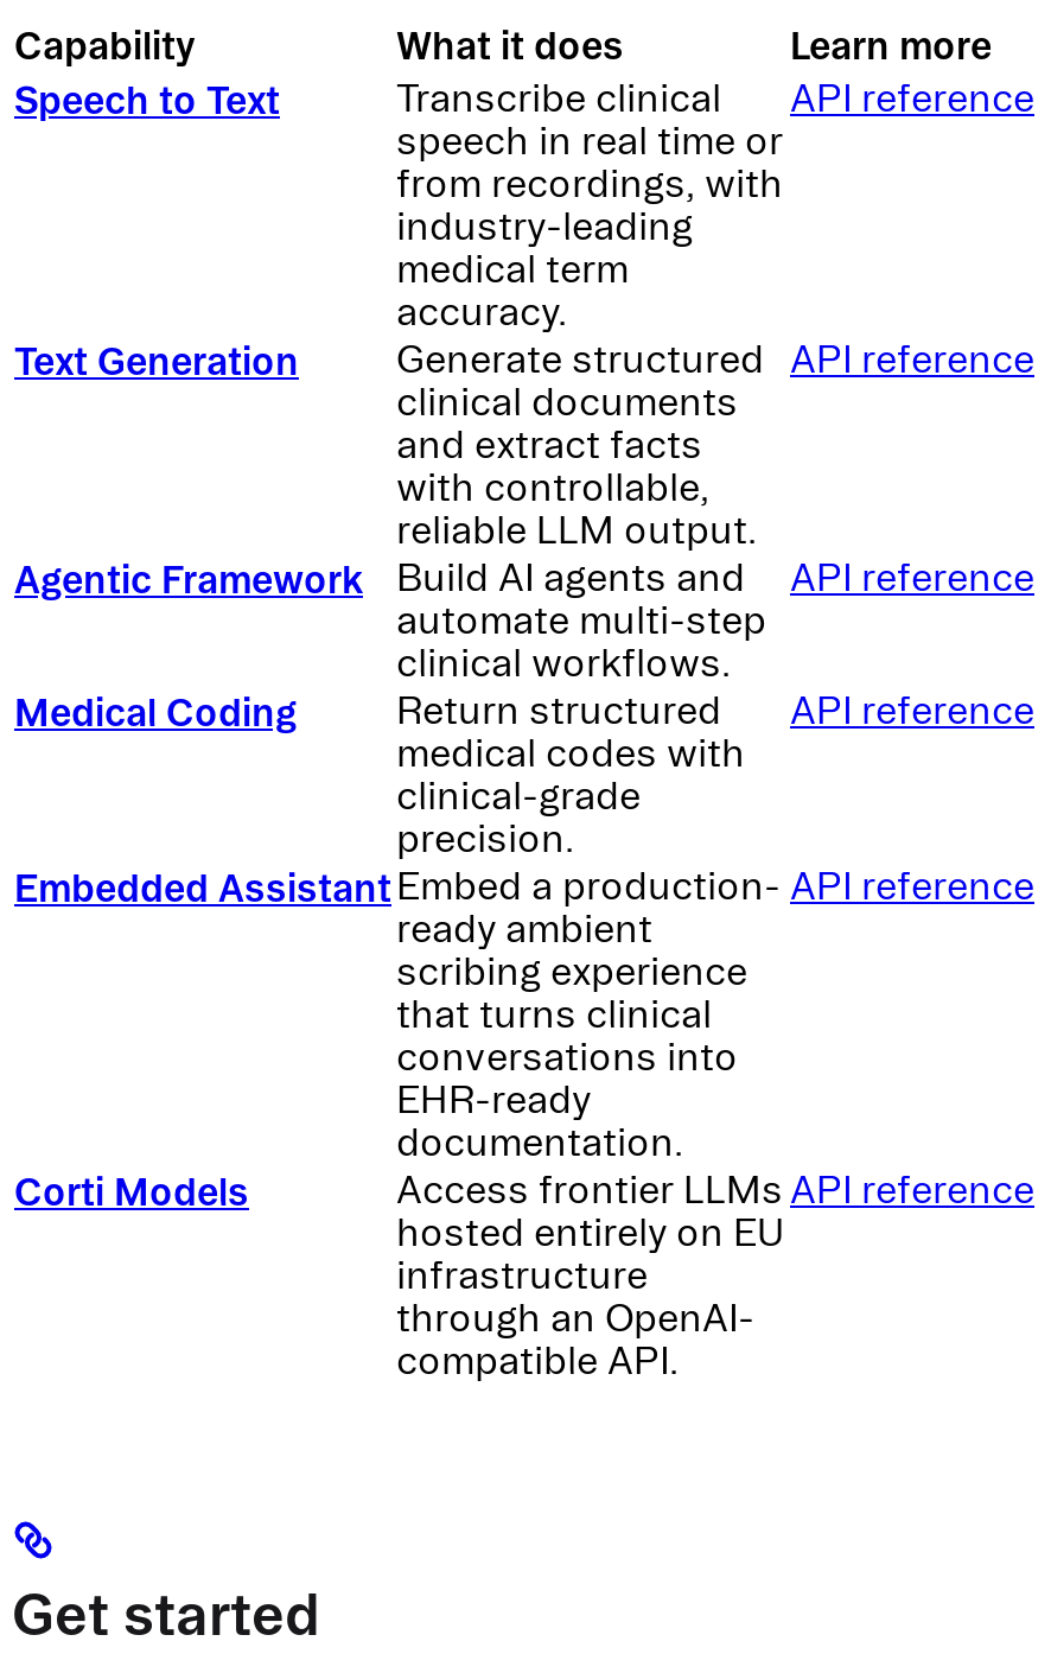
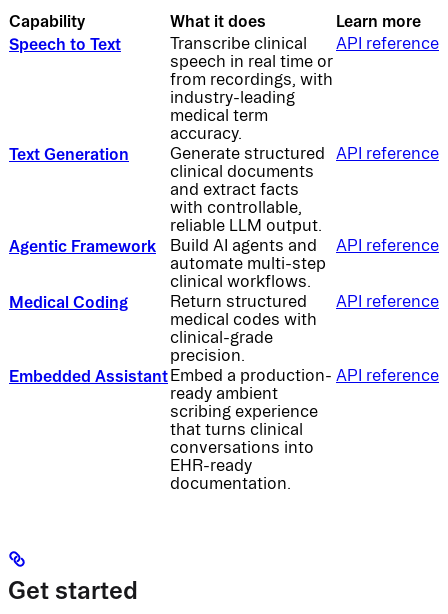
- Corti Models
- Access frontier LLMs
- hosted entirely on EU
- infrastructure
- through an OpenAI-
- compatible API.

- API reference
